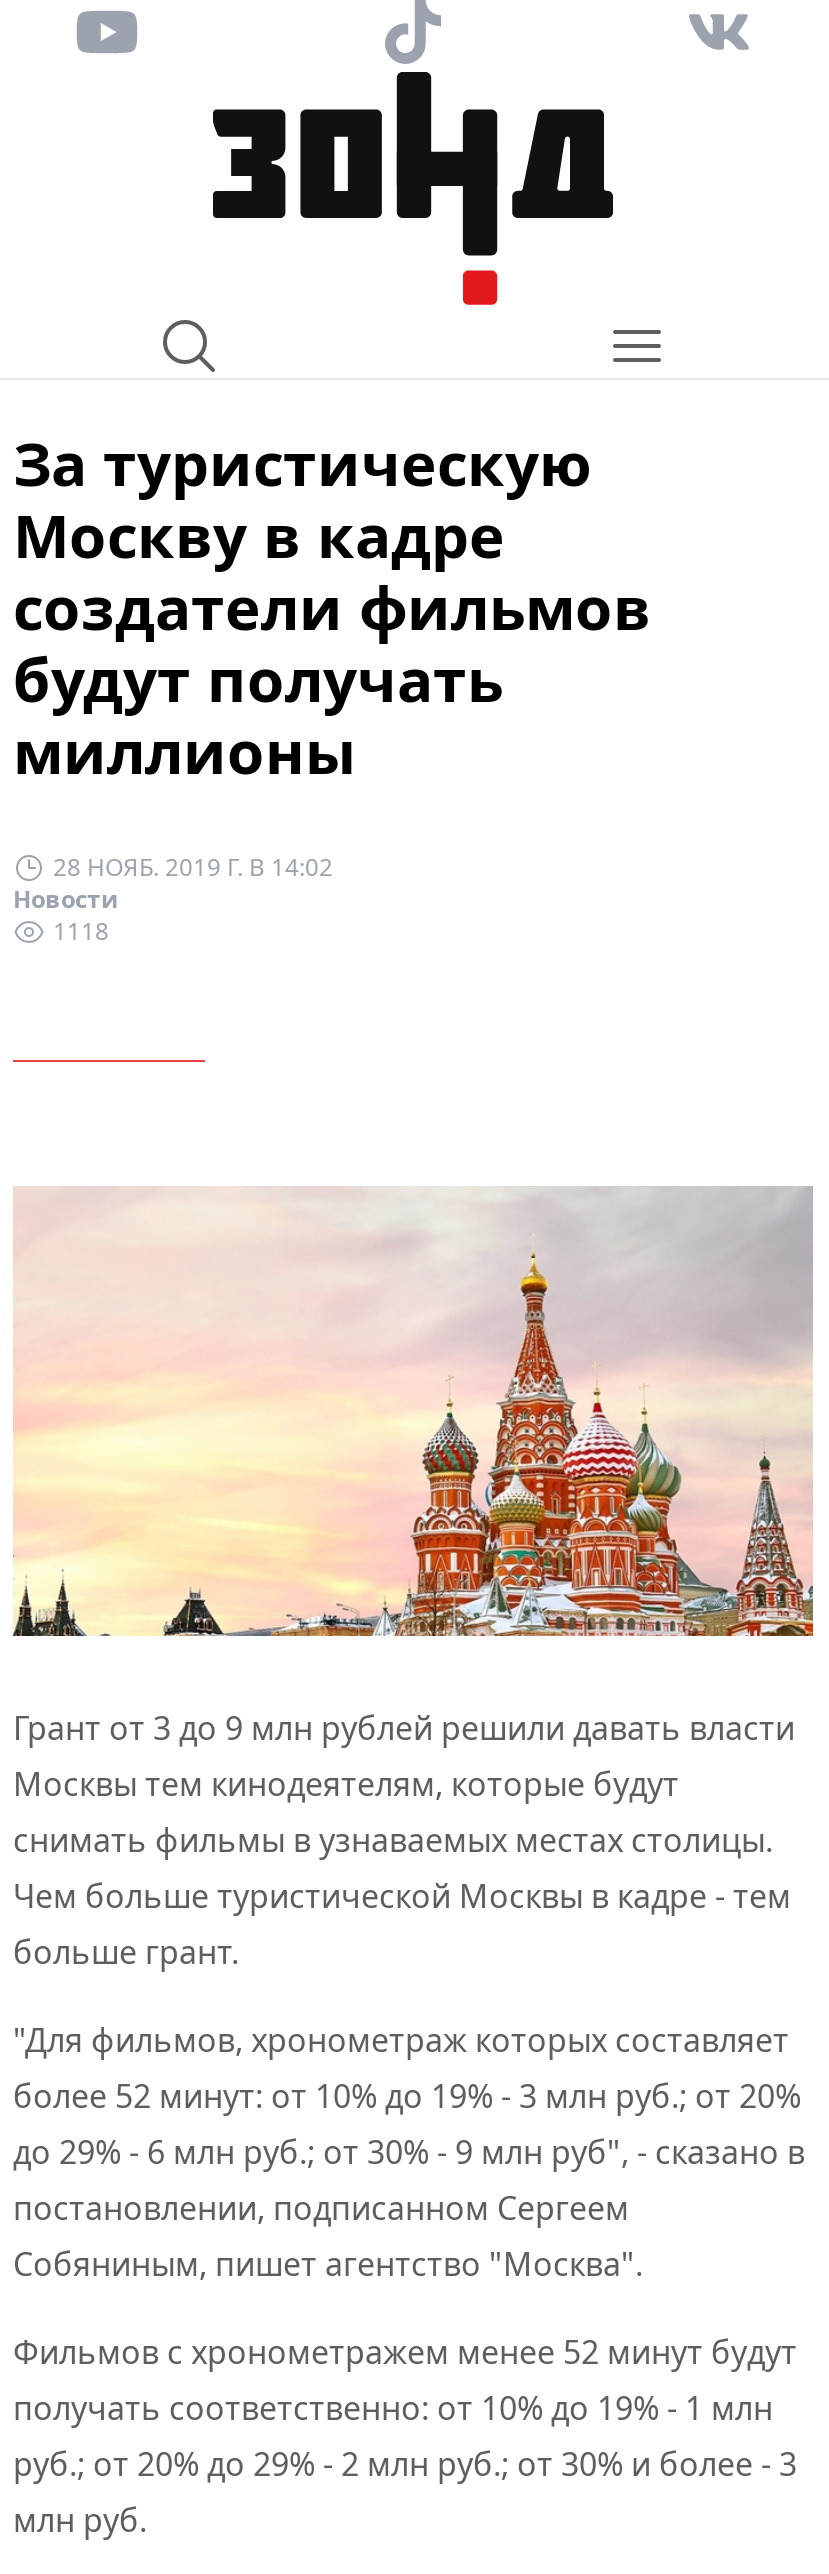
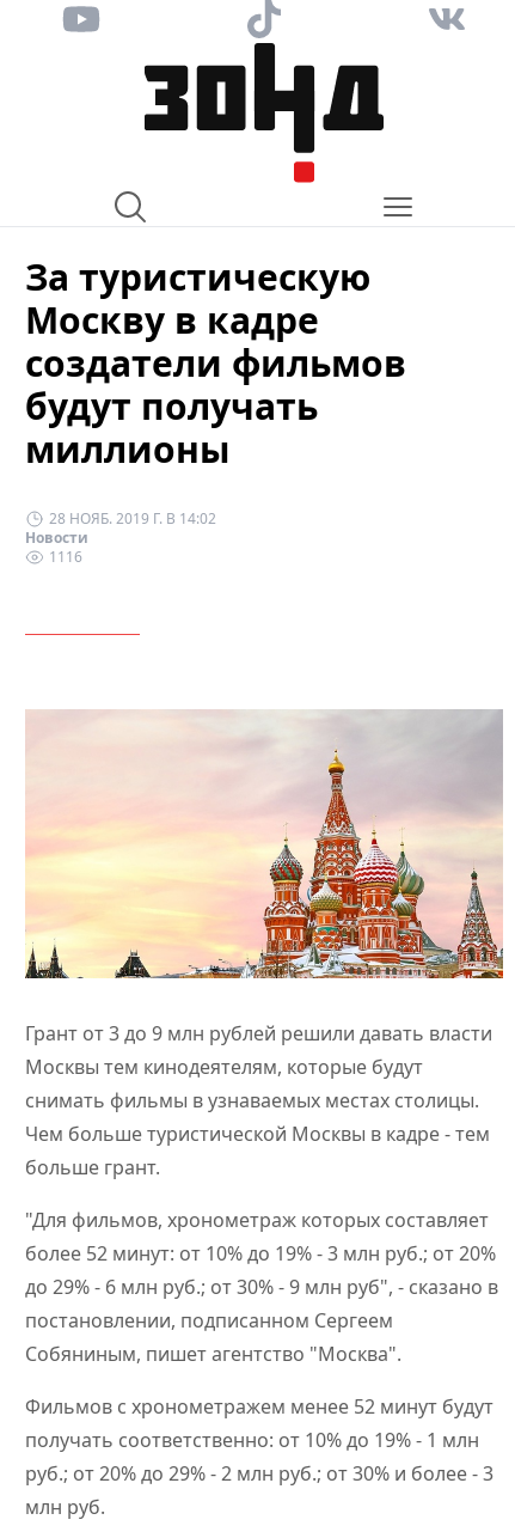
- 1118
+ 1116
